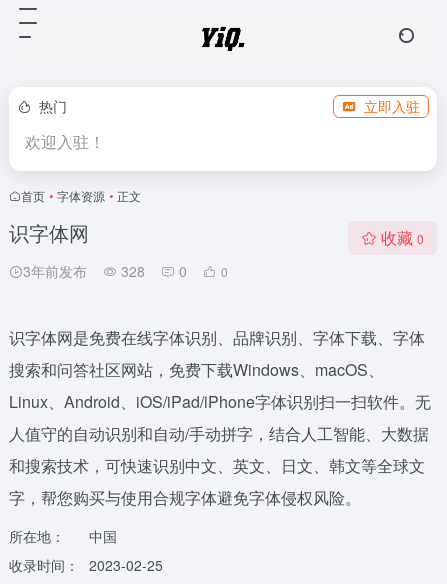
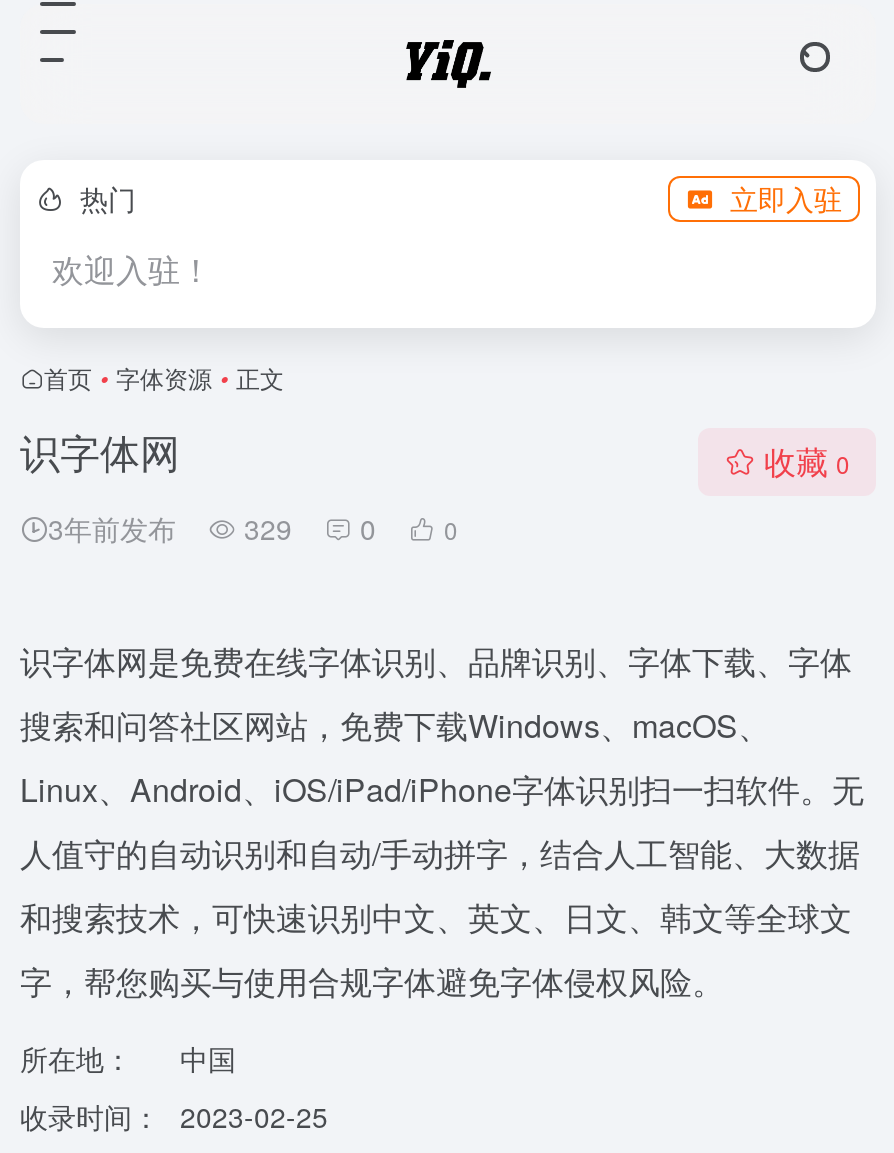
- 3年前发布 328 0 0
+ 3年前发布 329 0 0
